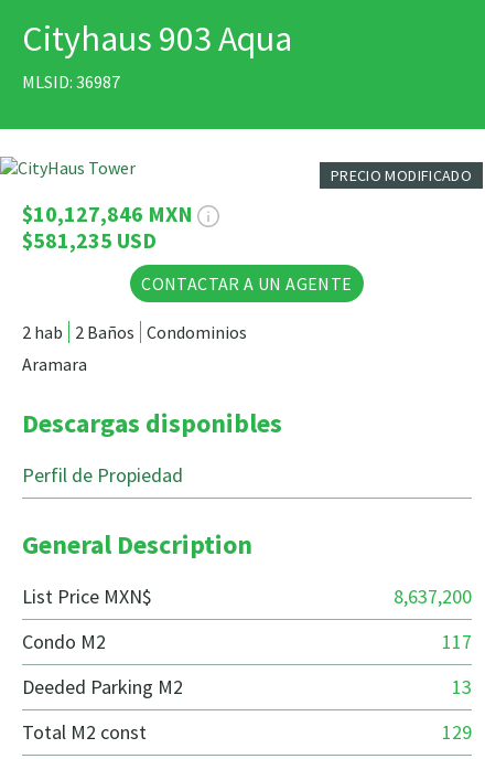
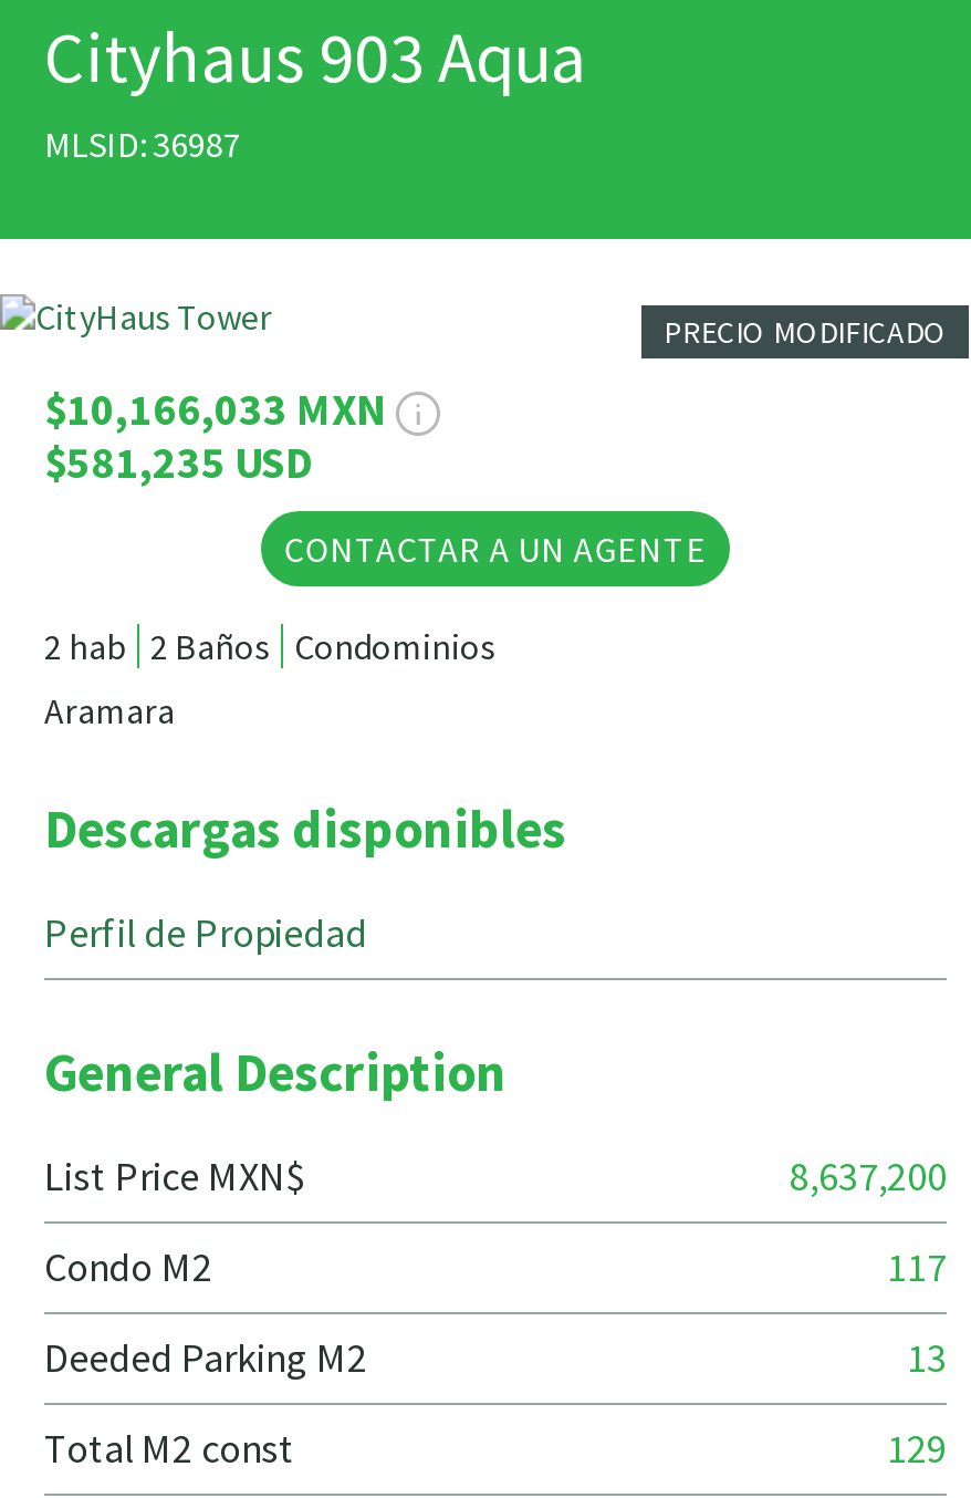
- $10,127,846 MXN
+ $10,166,033 MXN
